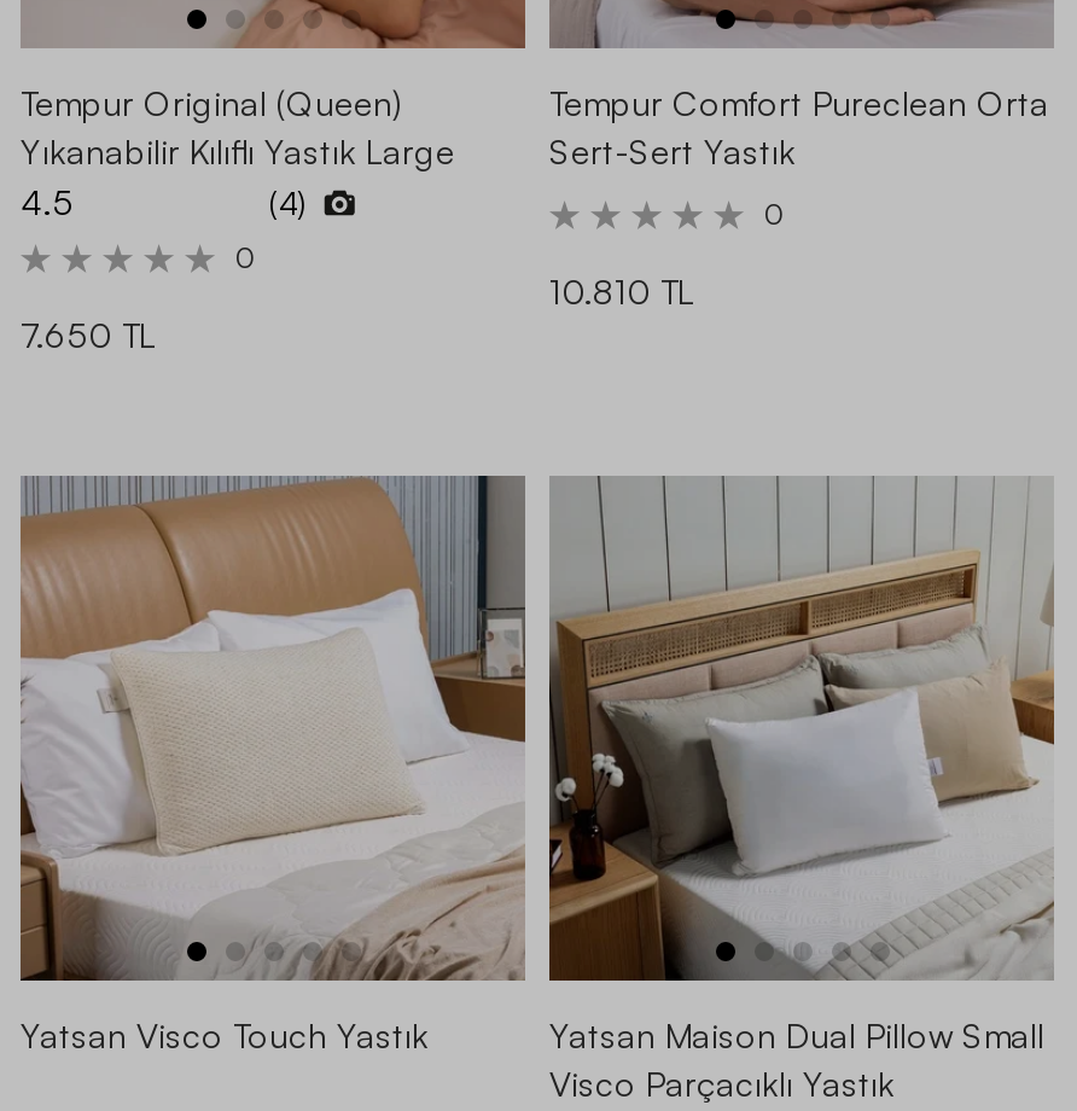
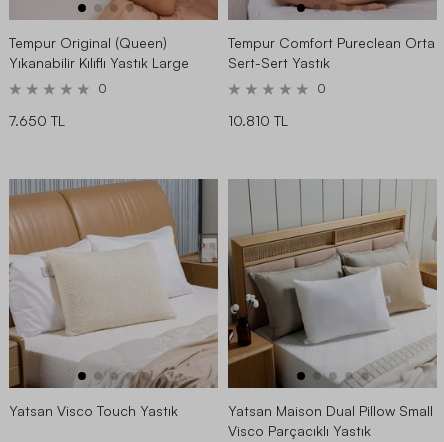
- 4.5
- (4)
